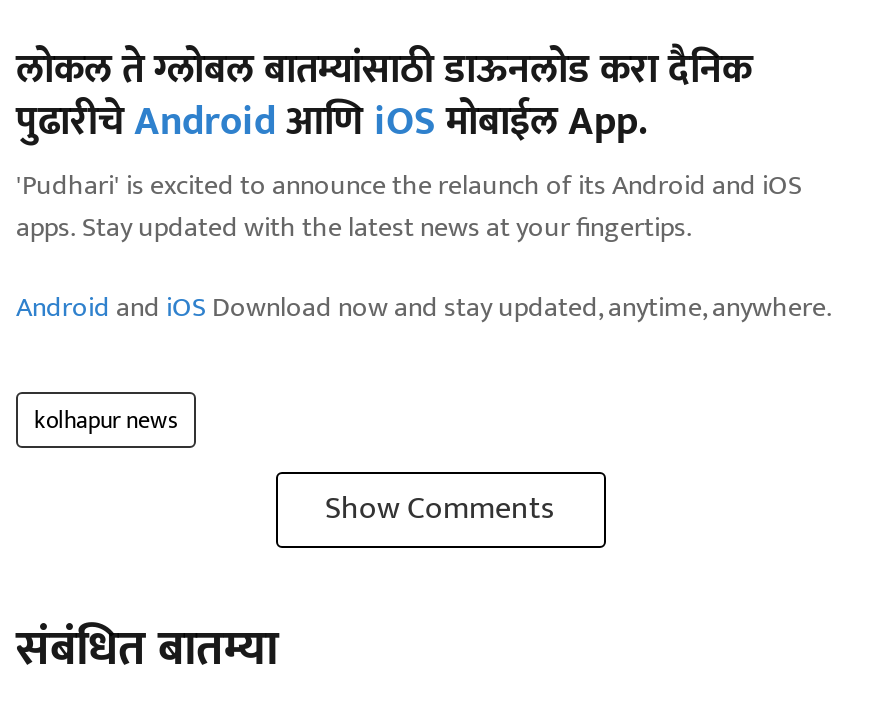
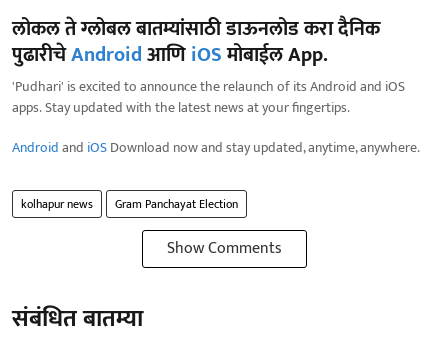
+ Gram Panchayat Election
